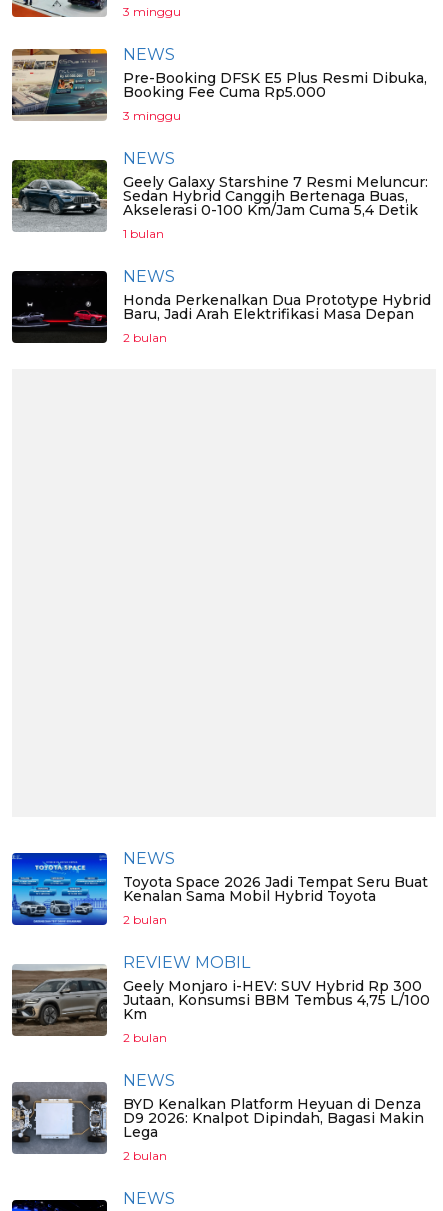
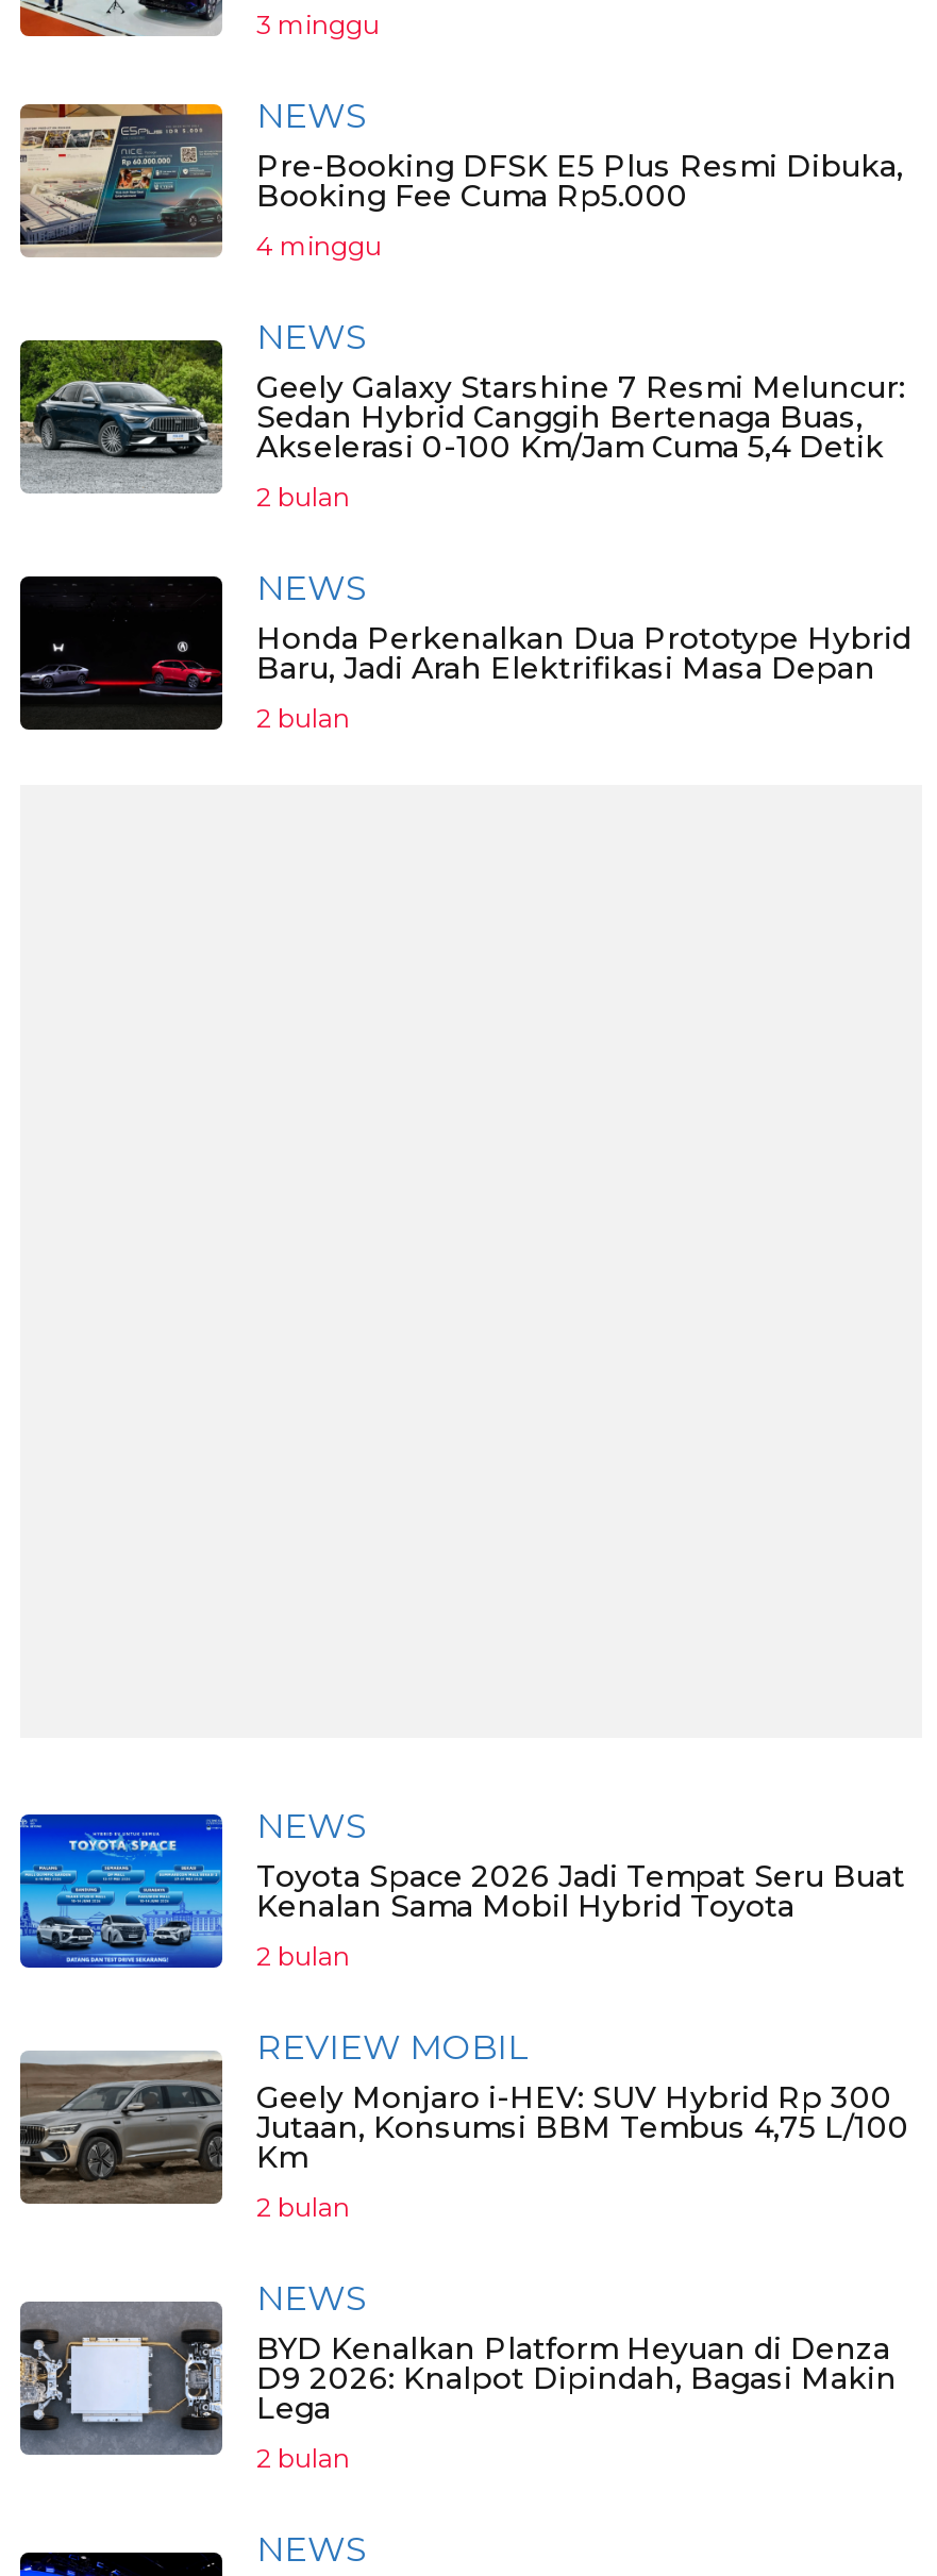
- 3 minggu
+ 4 minggu

- 1 bulan
+ 2 bulan
